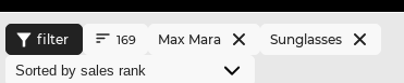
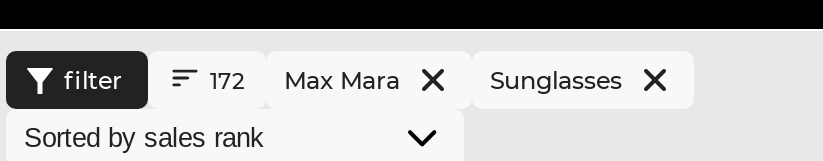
- 169 Max Mara
+ 172 Max Mara
